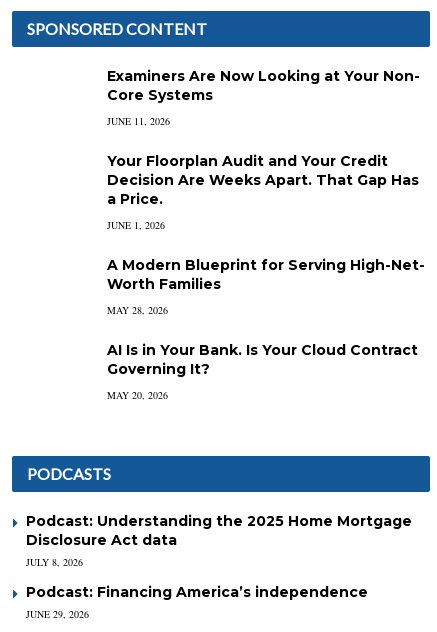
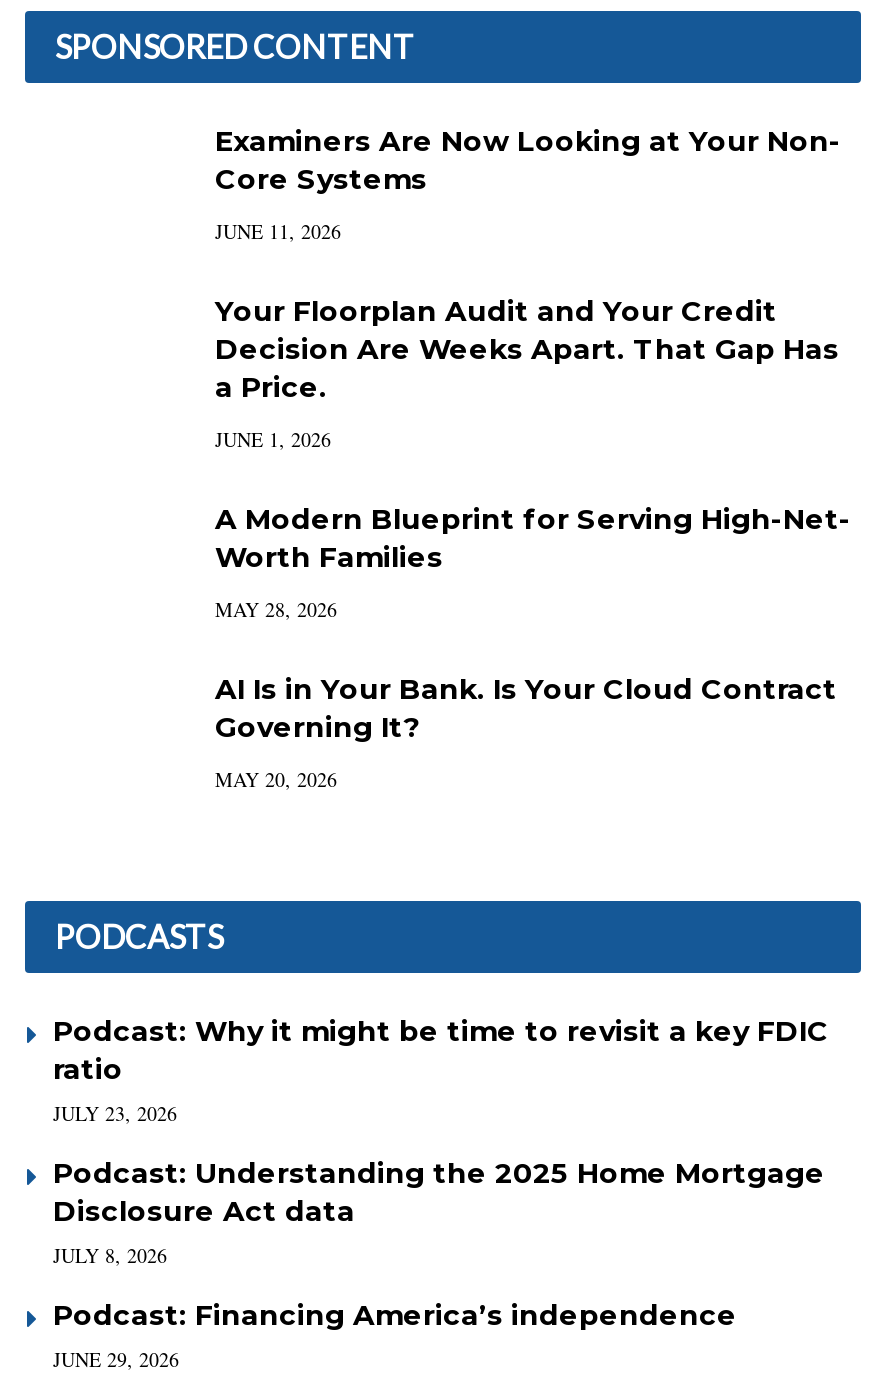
+ Podcast: Why it might be time to revisit a key FDIC
+ ratio
+ JULY 23, 2026
